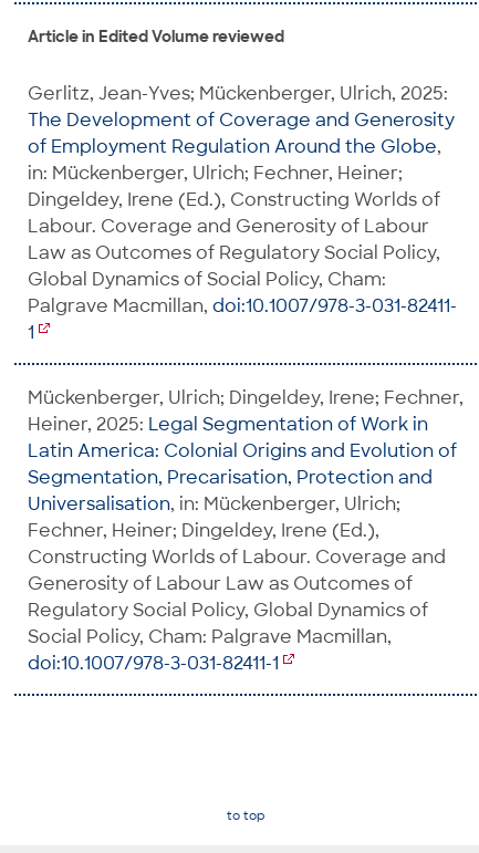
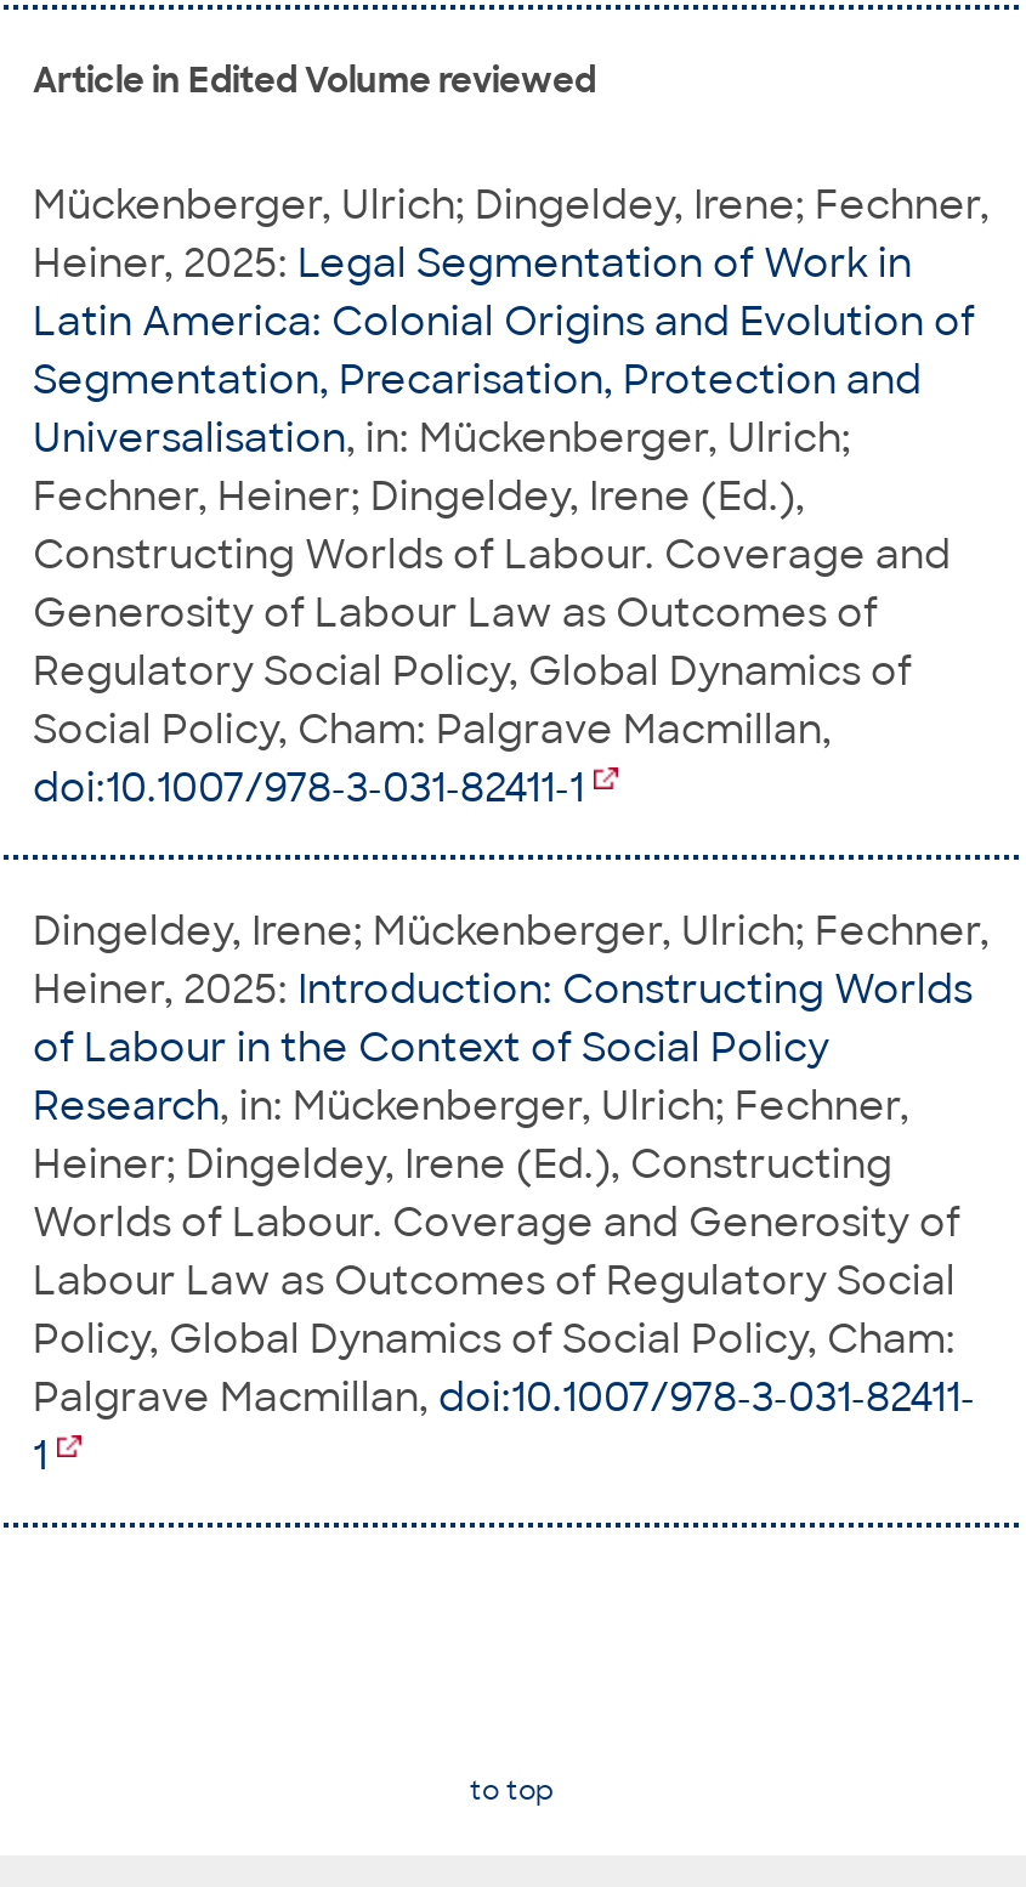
- Gerlitz, Jean-Yves; Mückenberger, Ulrich, 2025:
- The Development of Coverage and Generosity
- of Employment Regulation Around the Globe,
- in: Mückenberger, Ulrich; Fechner, Heiner;
- Dingeldey, Irene (Ed.), Constructing Worlds of
- Labour. Coverage and Generosity of Labour
- Law as Outcomes of Regulatory Social Policy,
- Global Dynamics of Social Policy, Cham:

moved down: Palgrave Macmillan, doi:10.1007/978-3-031-82411- | 1

moved up: Mückenberger, Ulrich; Dingeldey, Irene; Fechner, | Heiner, 2025: Legal Segmentation of Work in | Latin America: Colonial Origins and Evolution of | ... | Social Policy, Cham: Palgrave Macmillan, | doi:10.1007/978-3-031-82411-1

+ Dingeldey, Irene; Mückenberger, Ulrich; Fechner,
+ Heiner, 2025: Introduction: Constructing Worlds
+ of Labour in the Context of Social Policy
+ Research, in: Mückenberger, Ulrich; Fechner,
+ Heiner; Dingeldey, Irene (Ed.), Constructing
+ Worlds of Labour. Coverage and Generosity of
+ Labour Law as Outcomes of Regulatory Social
+ Policy, Global Dynamics of Social Policy, Cham:
